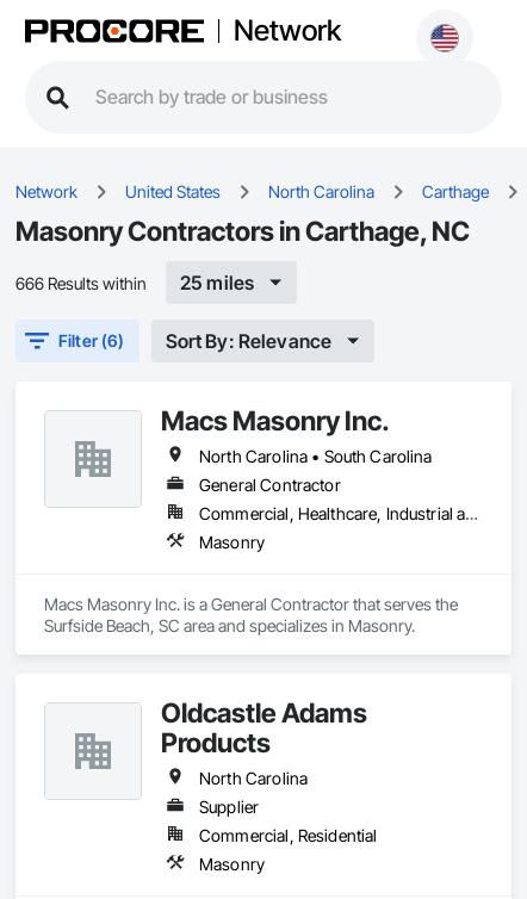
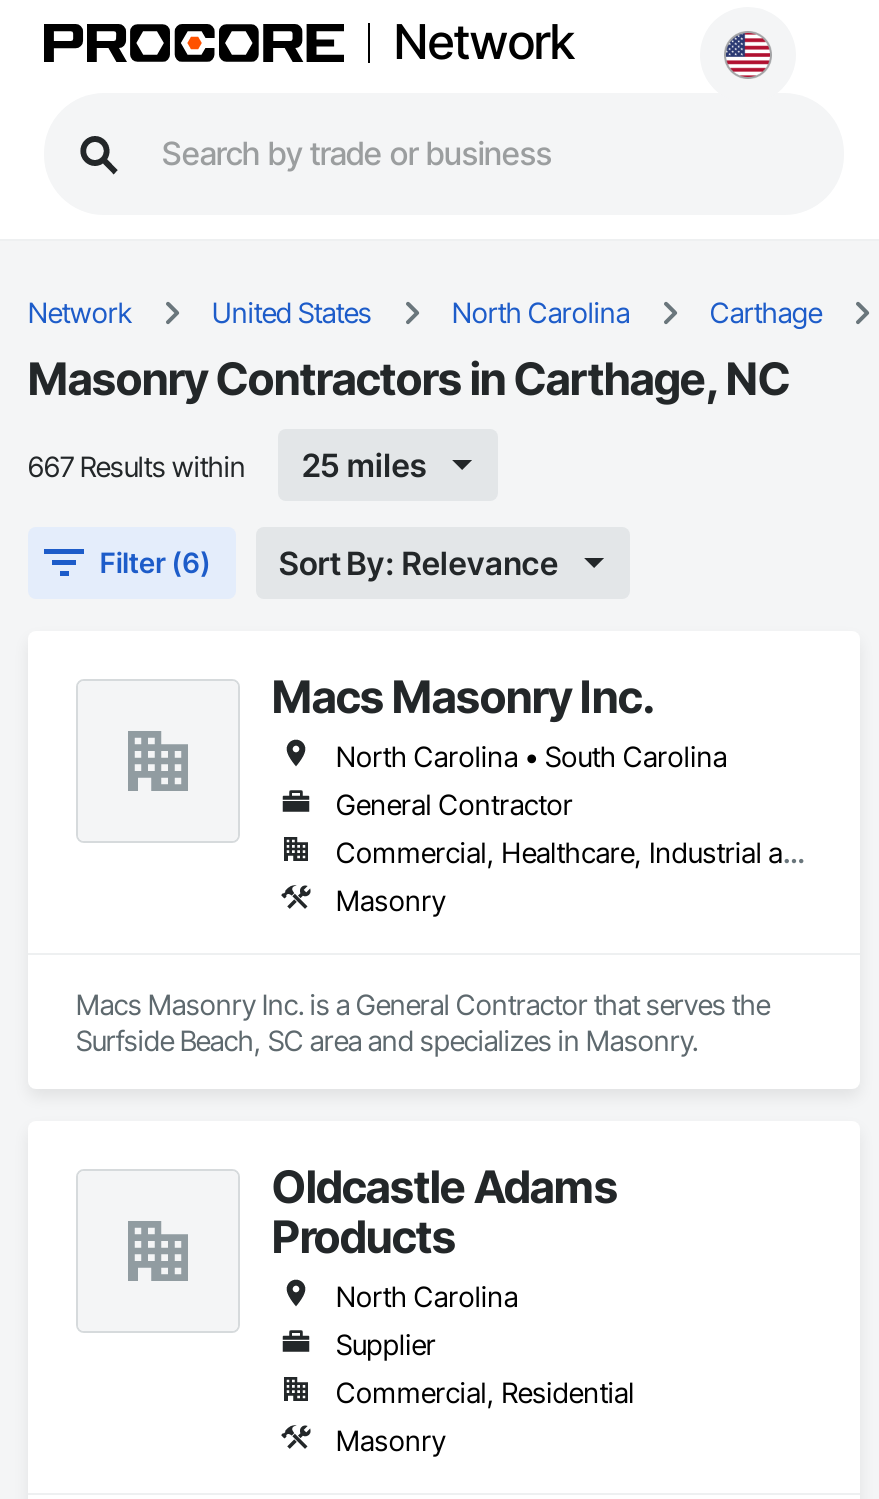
- 666 Results within
+ 667 Results within
